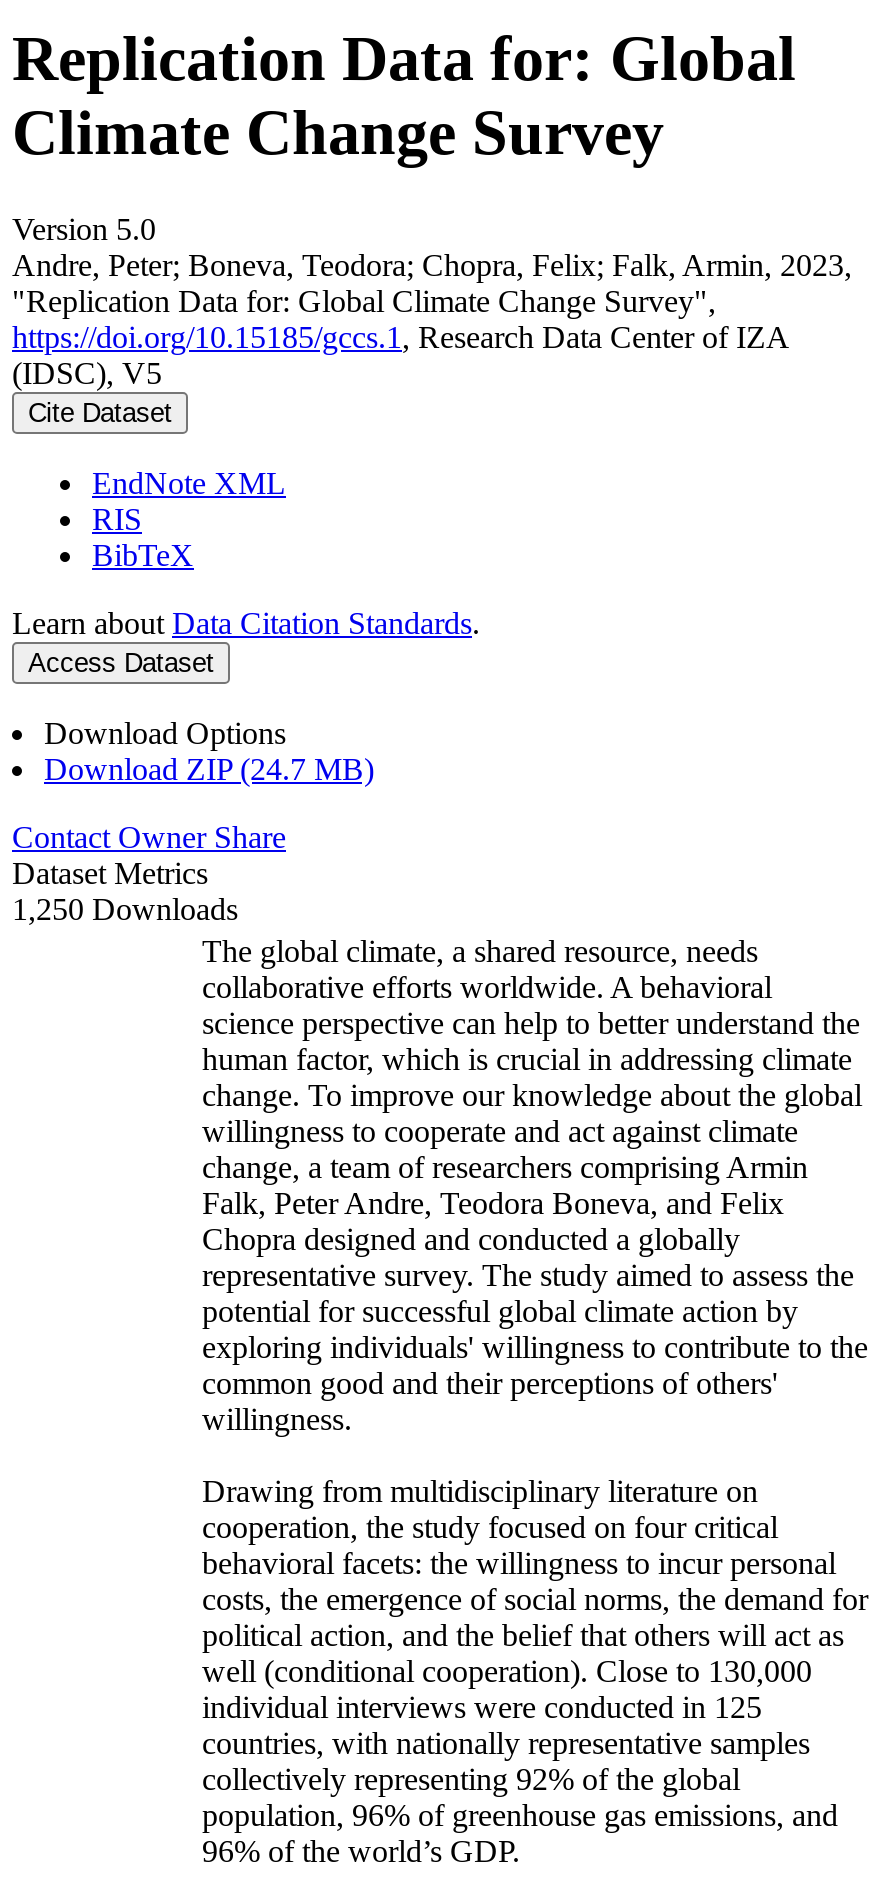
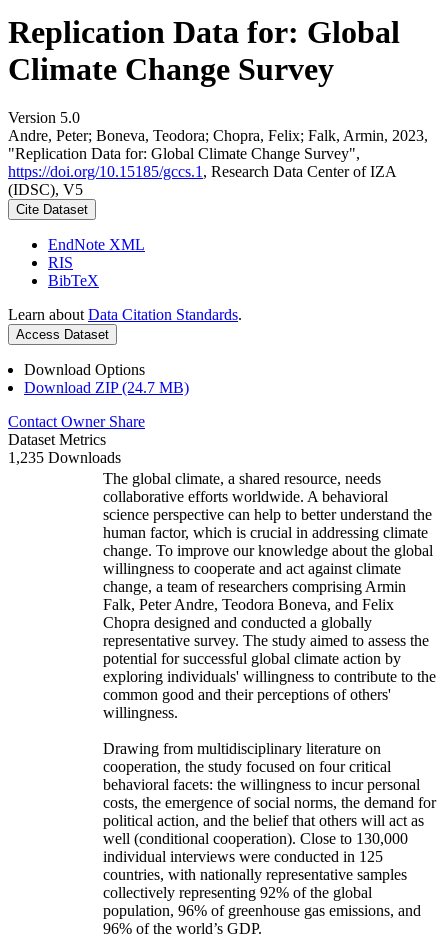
- 1,250 Downloads
+ 1,235 Downloads
